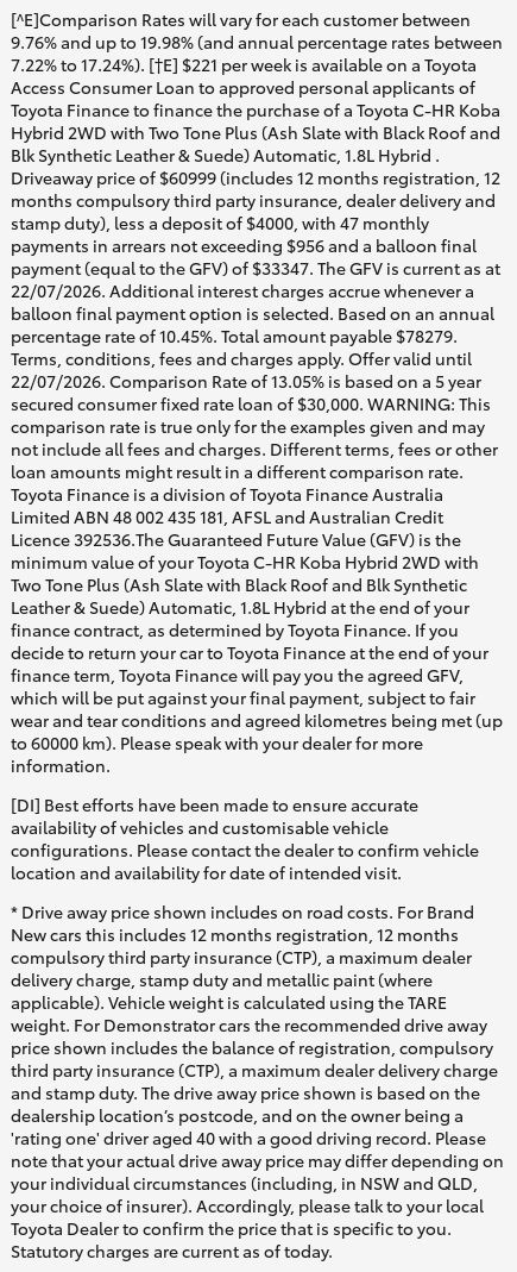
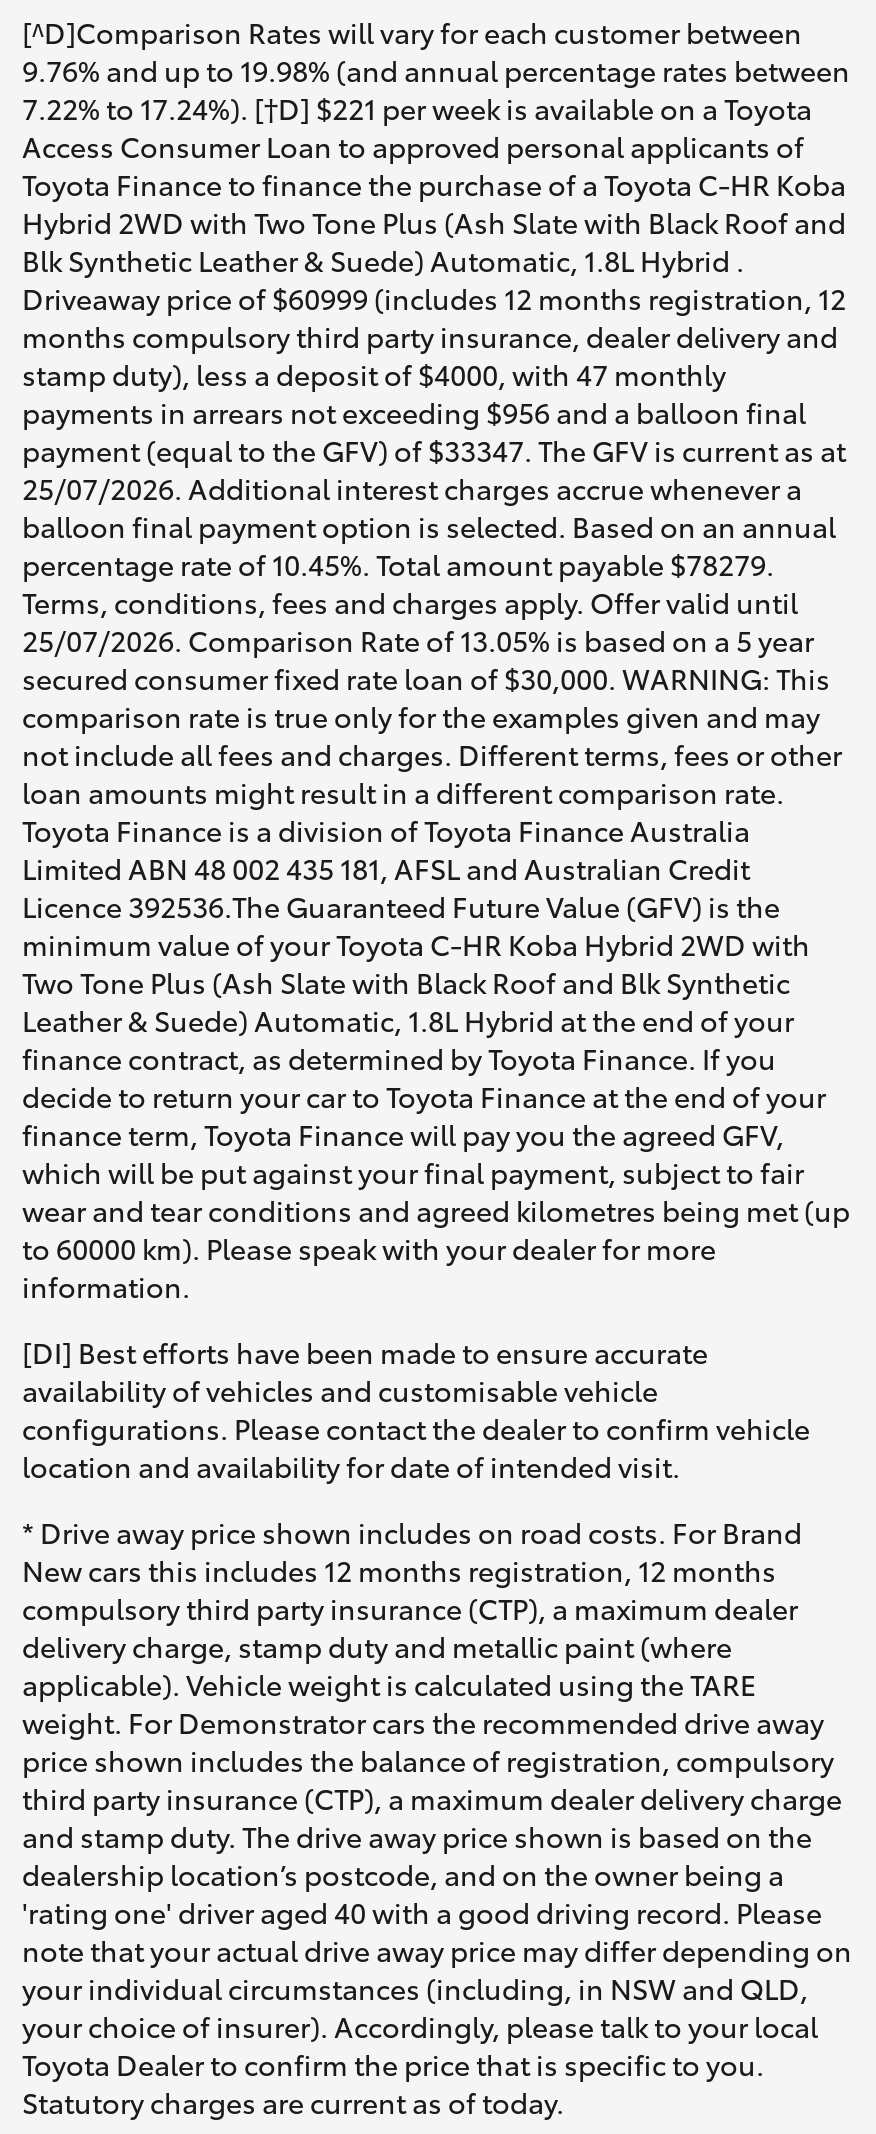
- [^E]Comparison Rates will vary for each customer between
+ [^D]Comparison Rates will vary for each customer between

- 7.22% to 17.24%). [†E] $221 per week is available on a Toyota
+ 7.22% to 17.24%). [†D] $221 per week is available on a Toyota

- 22/07/2026. Additional interest charges accrue whenever a
+ 25/07/2026. Additional interest charges accrue whenever a

- 22/07/2026. Comparison Rate of 13.05% is based on a 5 year
+ 25/07/2026. Comparison Rate of 13.05% is based on a 5 year
